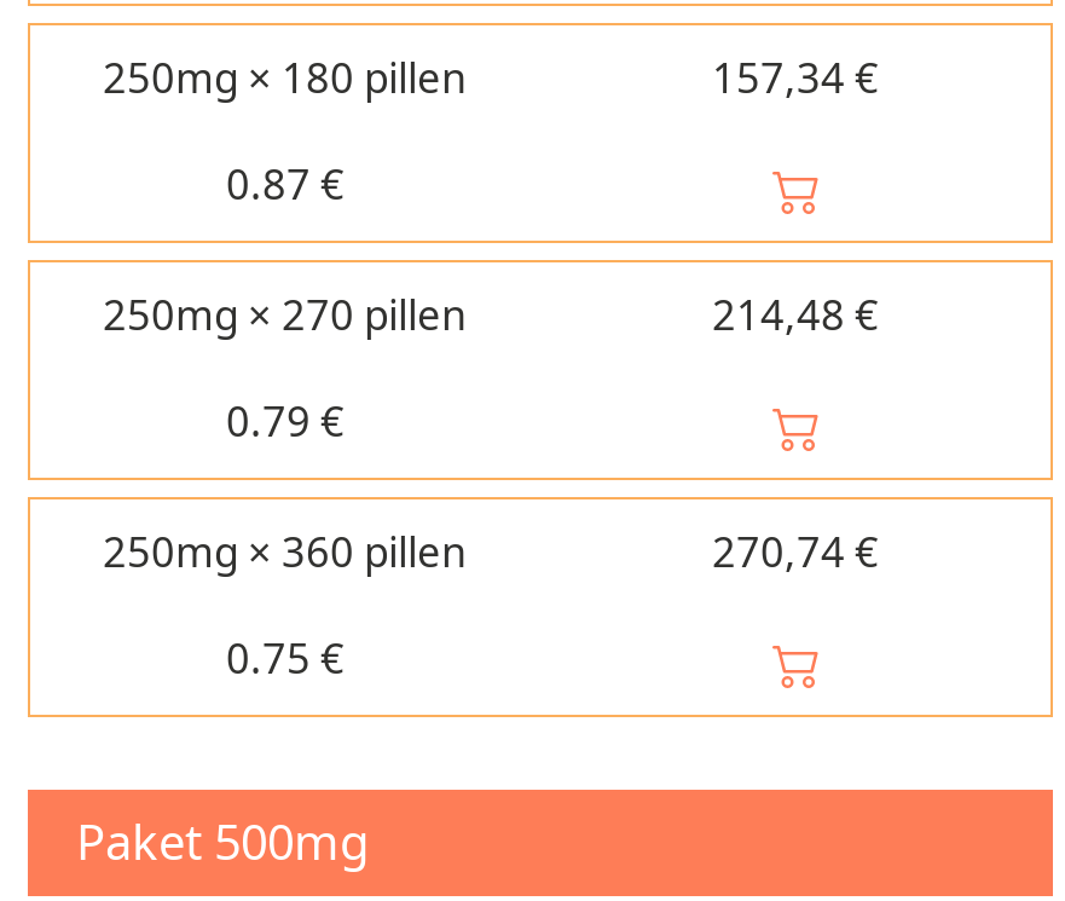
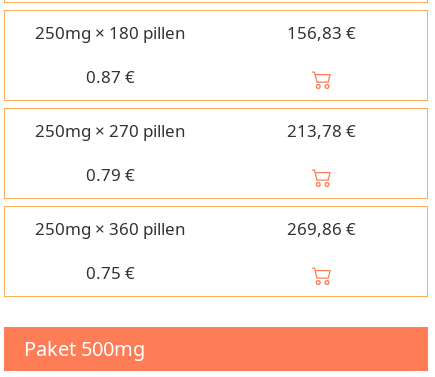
- 157,34 €
+ 156,83 €

- 214,48 €
+ 213,78 €

- 270,74 €
+ 269,86 €
